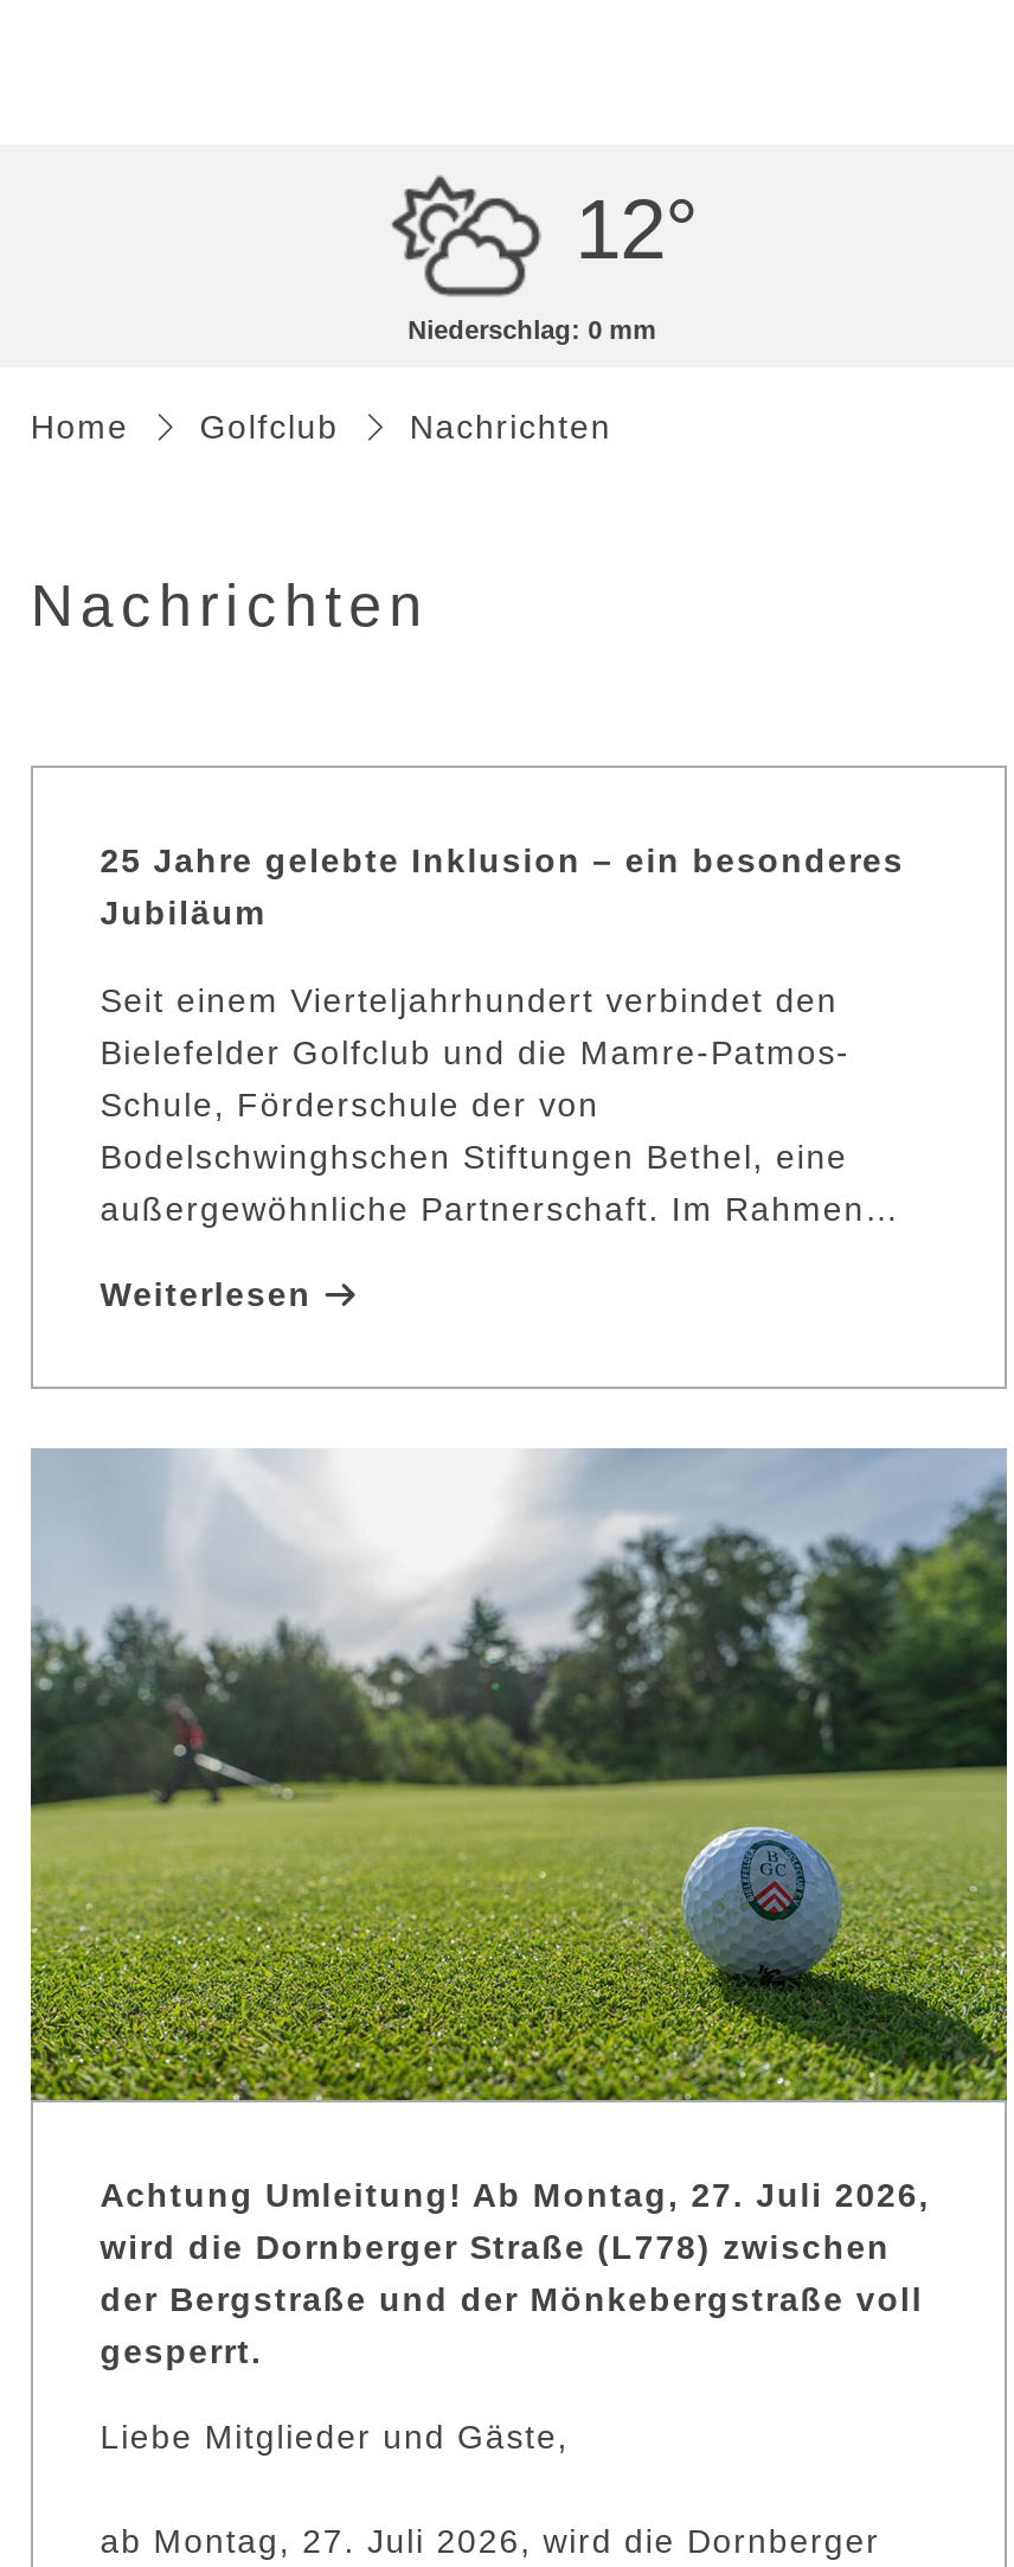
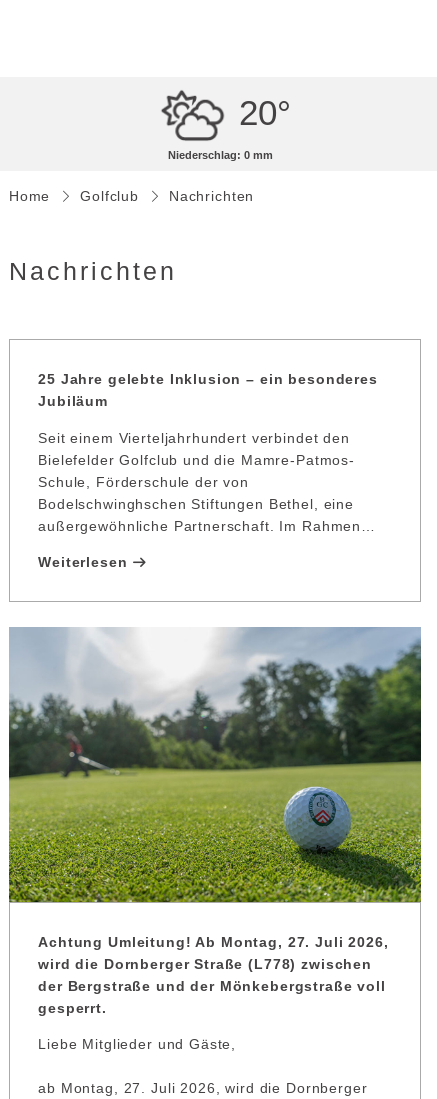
- 12°
+ 20°
